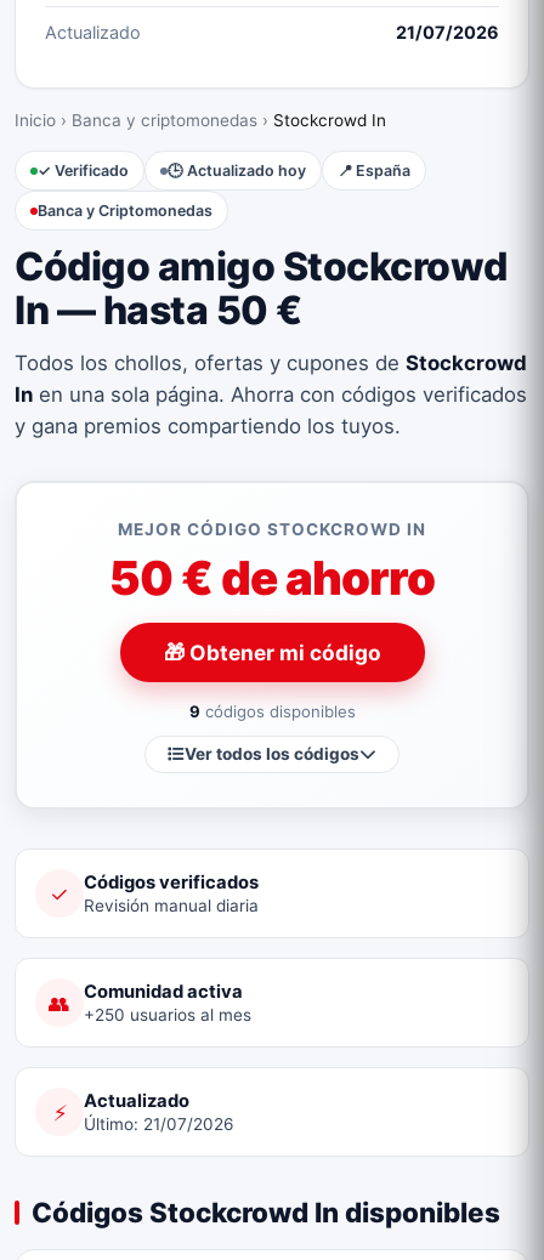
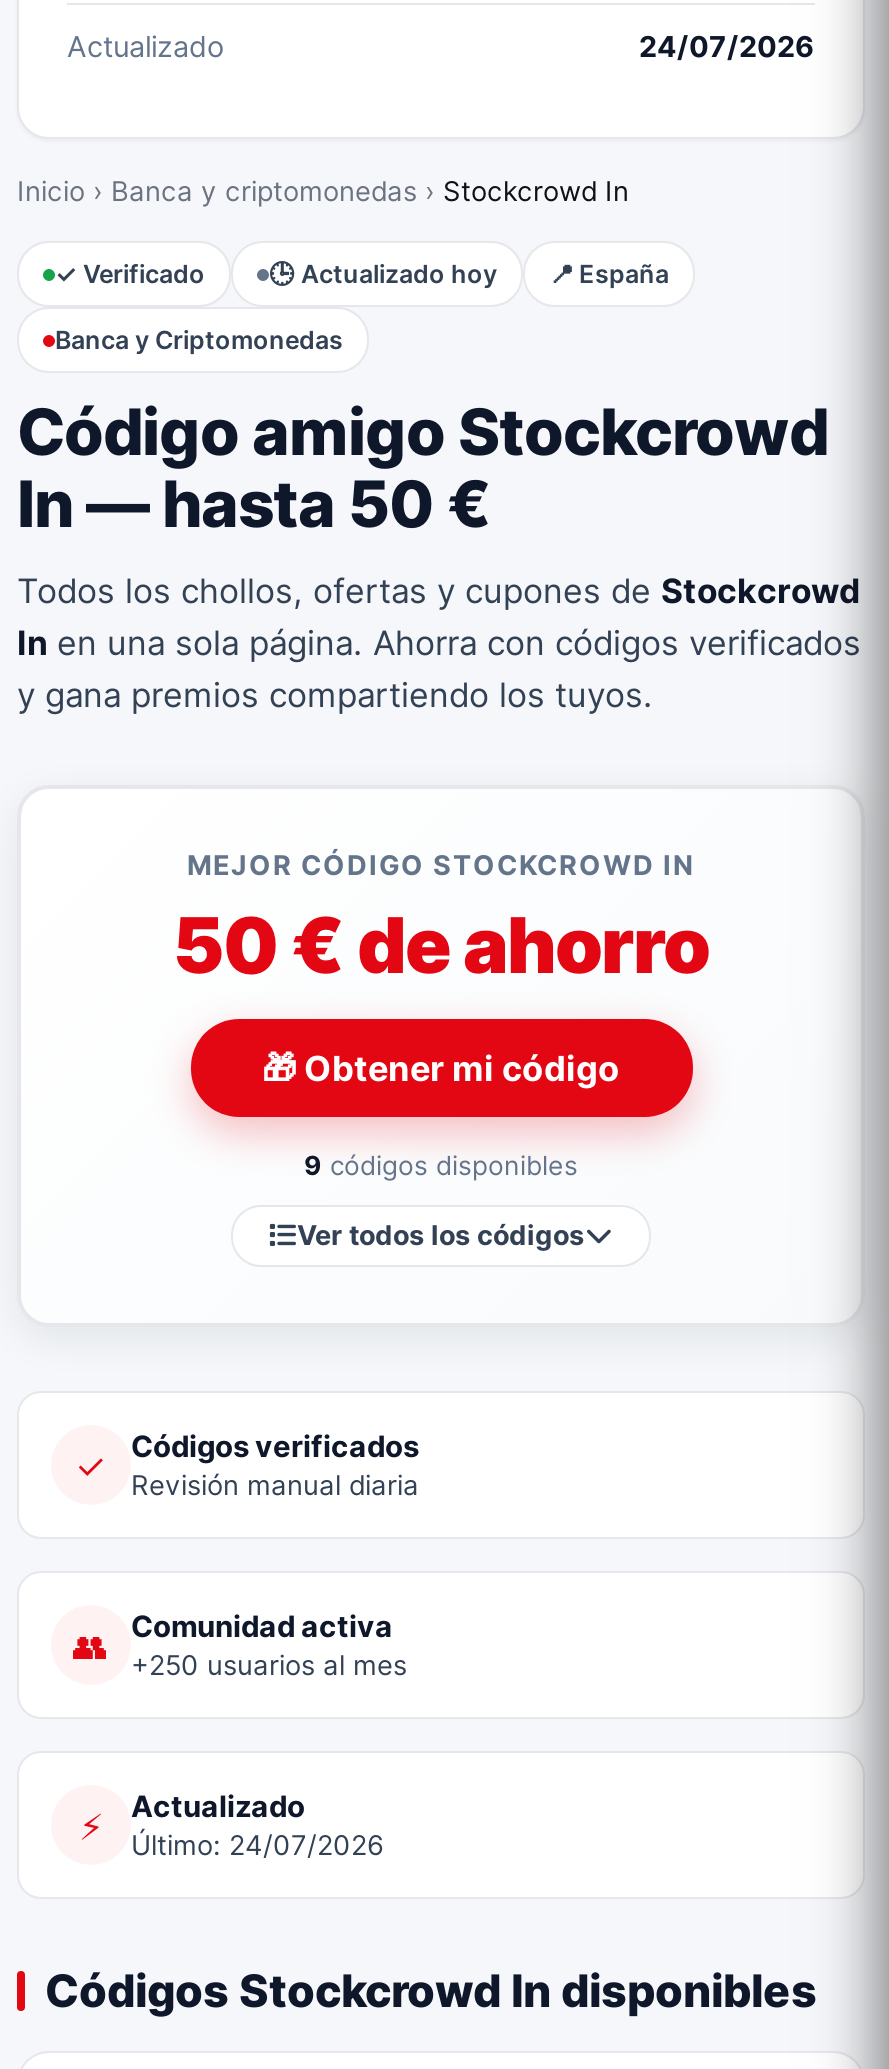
- 21/07/2026
+ 24/07/2026

- Último: 21/07/2026
+ Último: 24/07/2026
